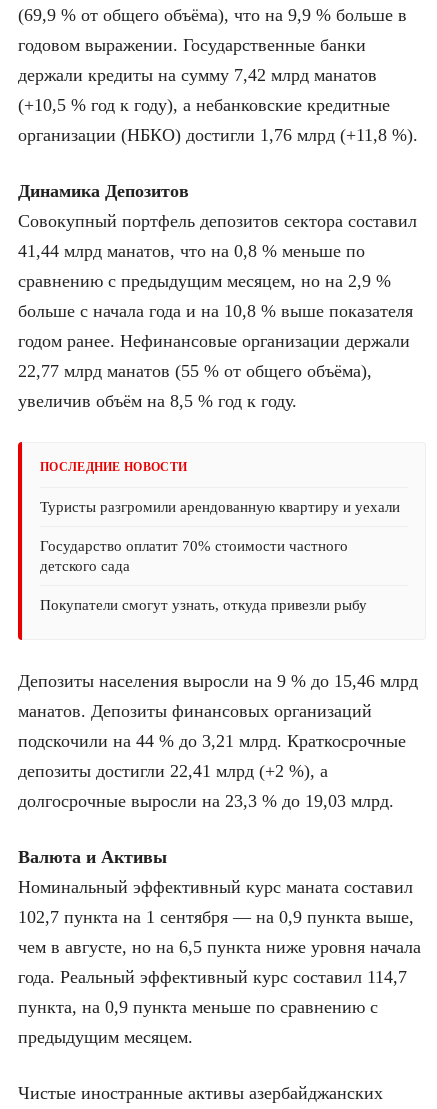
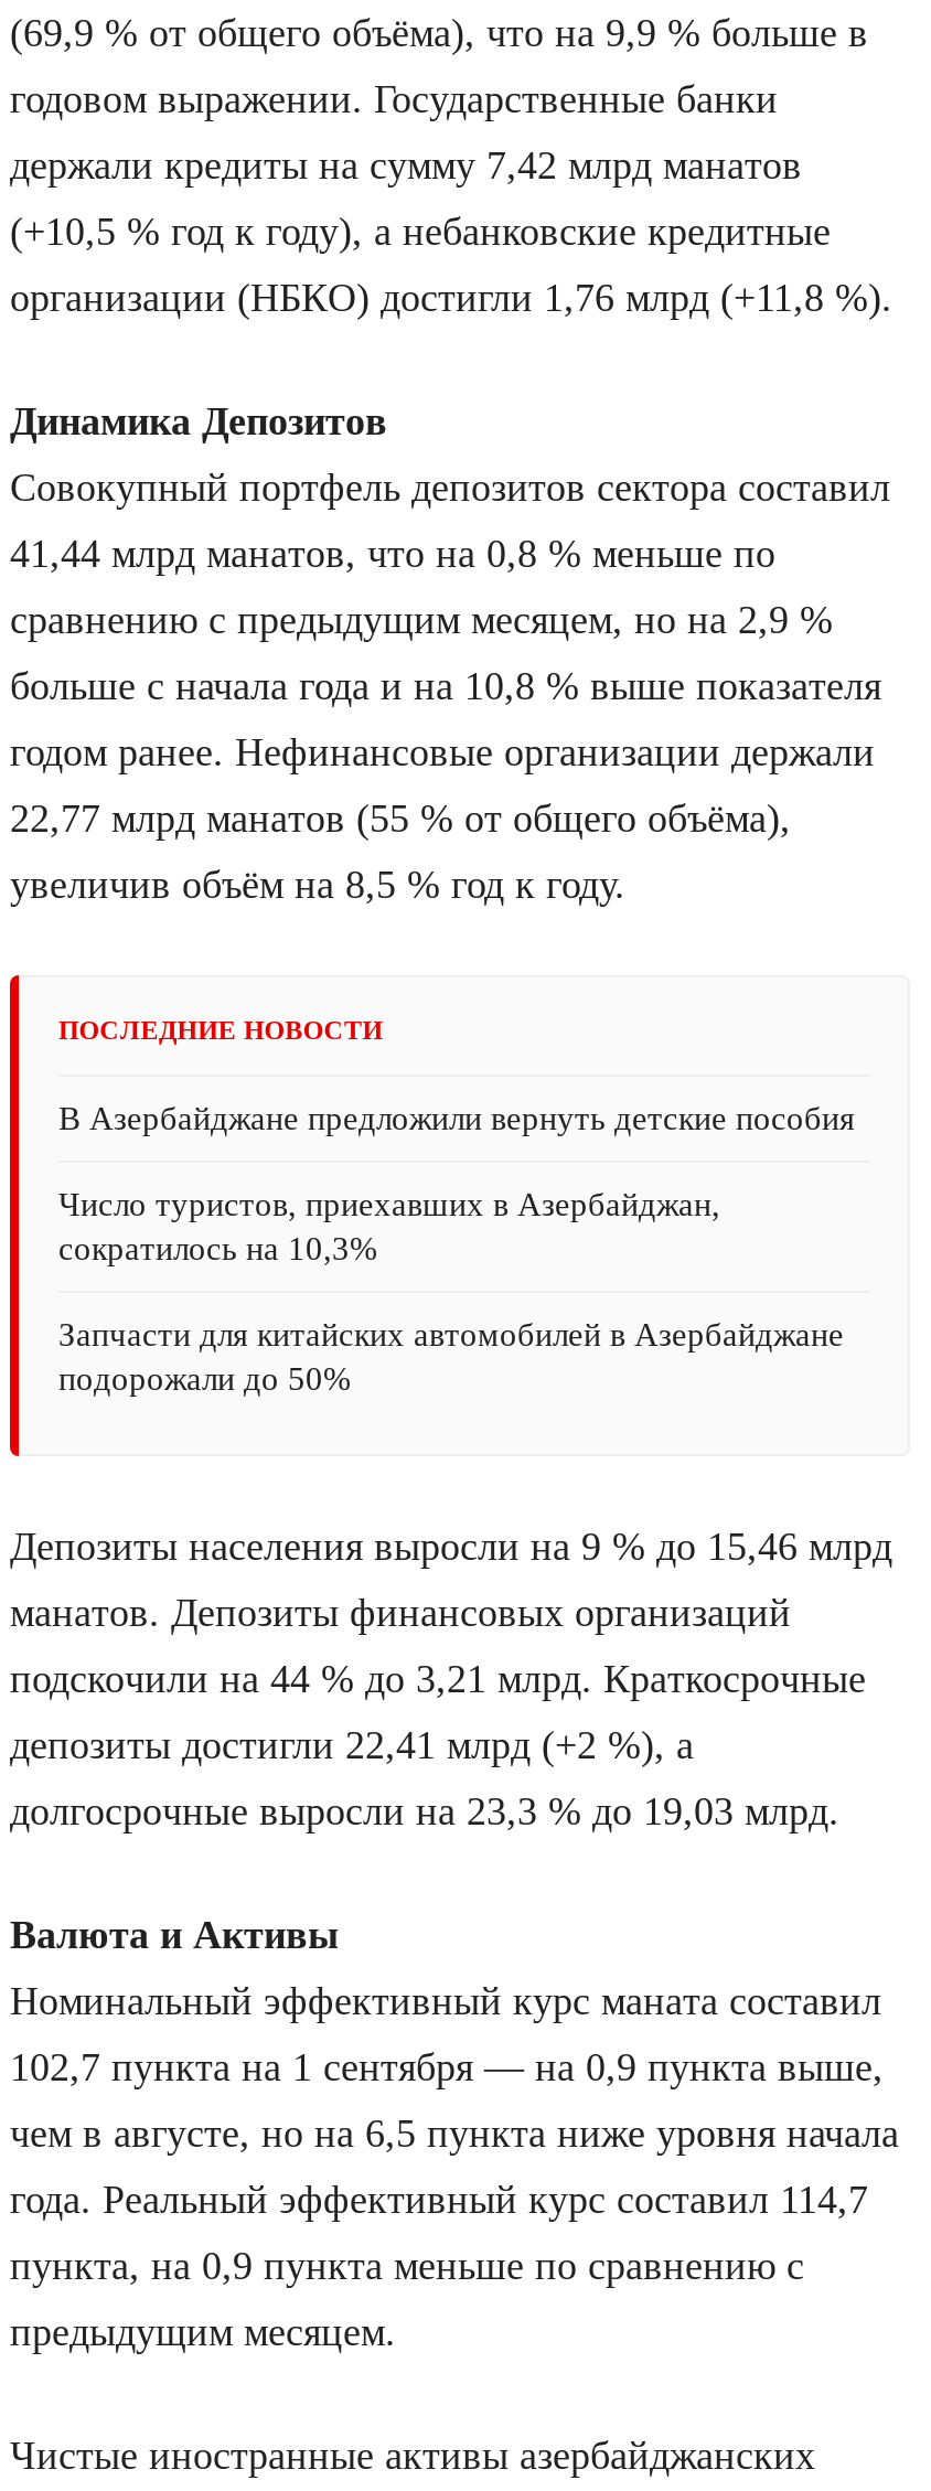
- Туристы разгромили арендованную квартиру и уехали
+ В Азербайджане предложили вернуть детские пособия

- Государство оплатит 70% стоимости частного
- детского сада
+ Число туристов, приехавших в Азербайджан,
+ сократилось на 10,3%

- Покупатели смогут узнать, откуда привезли рыбу
+ Запчасти для китайских автомобилей в Азербайджане
+ подорожали до 50%
